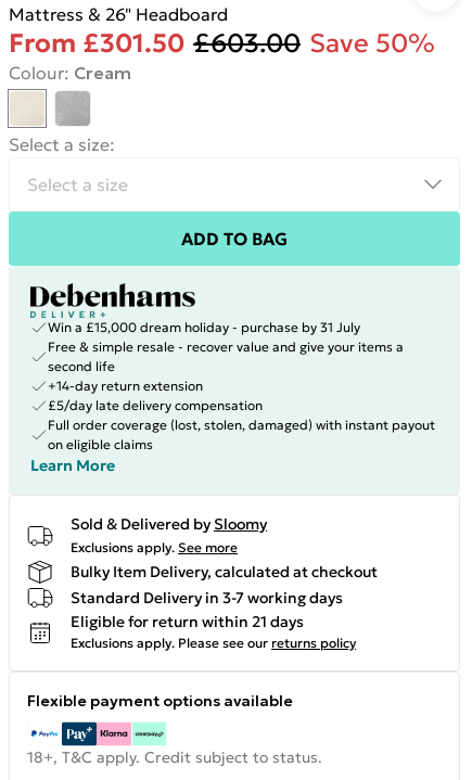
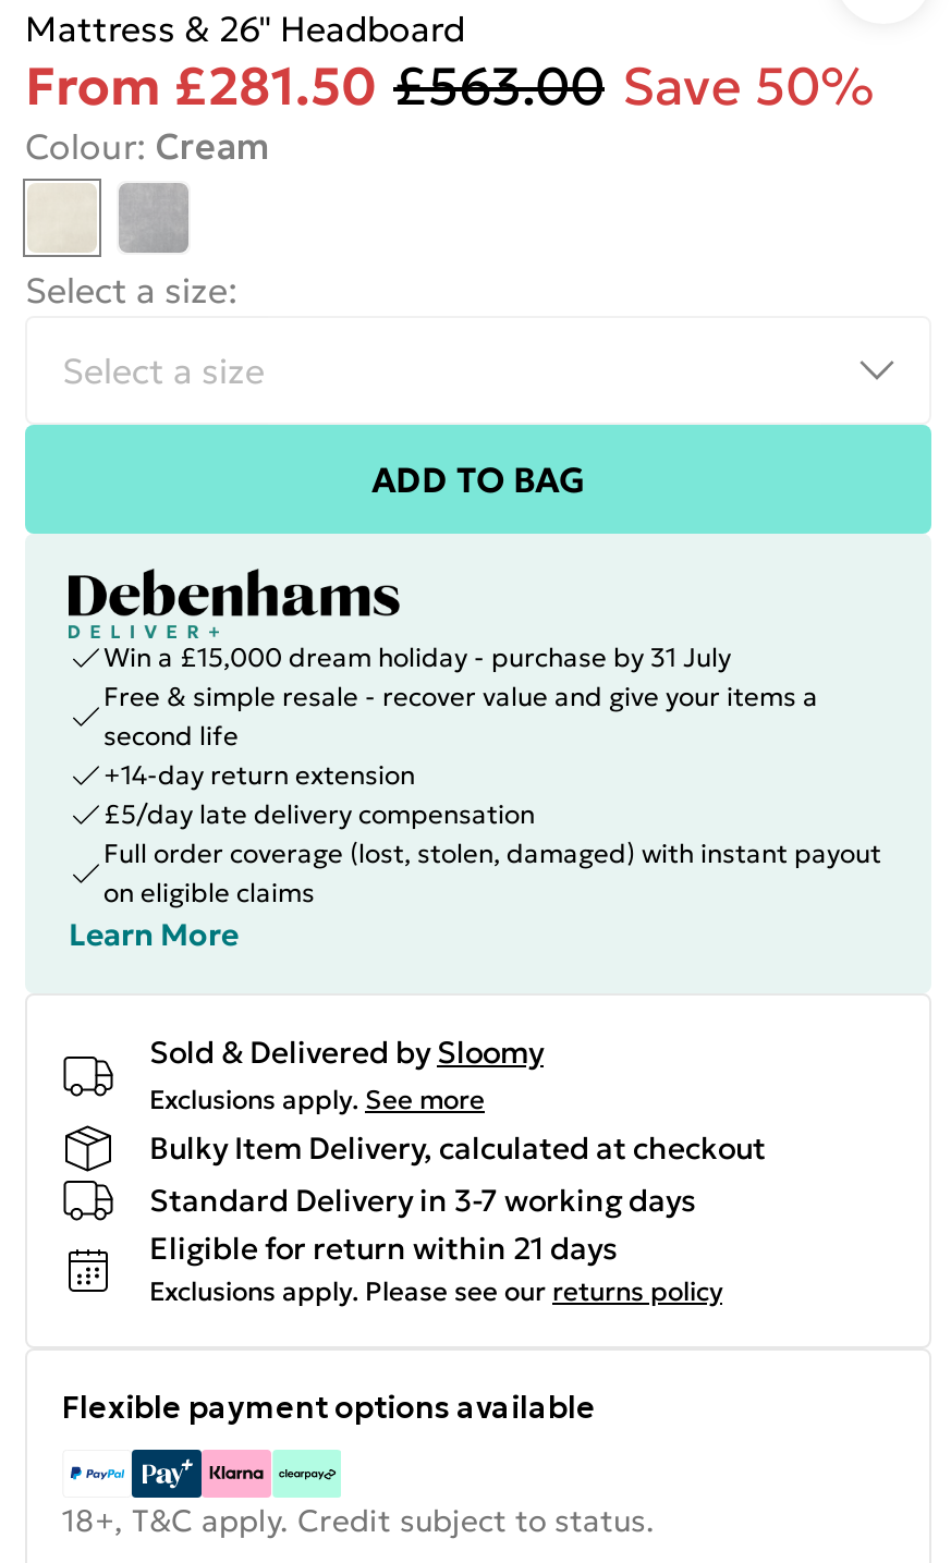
- From £301.50 £603.00 Save 50%
+ From £281.50 £563.00 Save 50%
